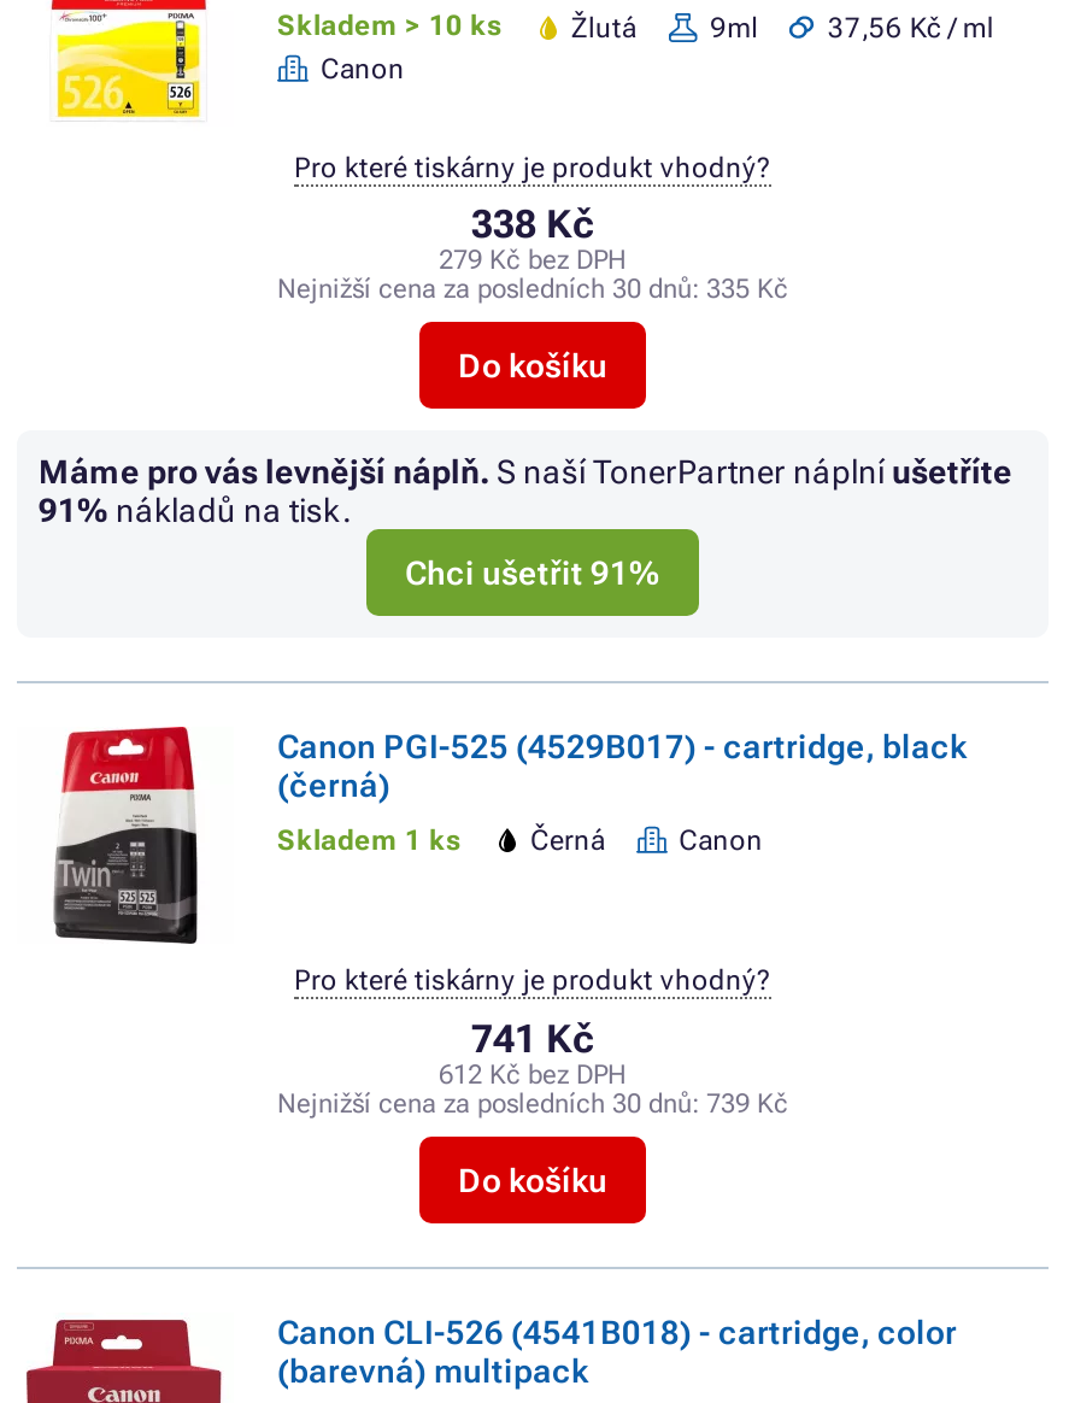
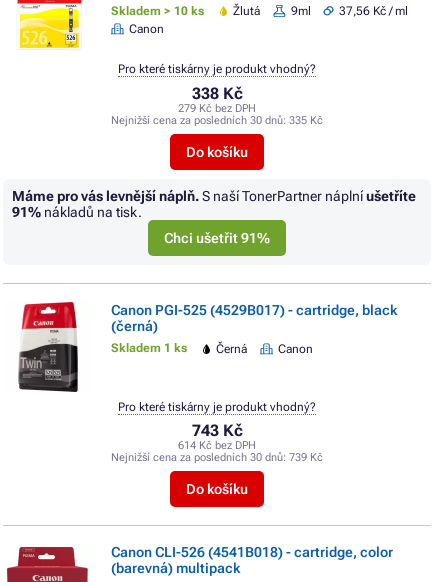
- 741 Kč
+ 743 Kč

- 612 Kč bez DPH
+ 614 Kč bez DPH
